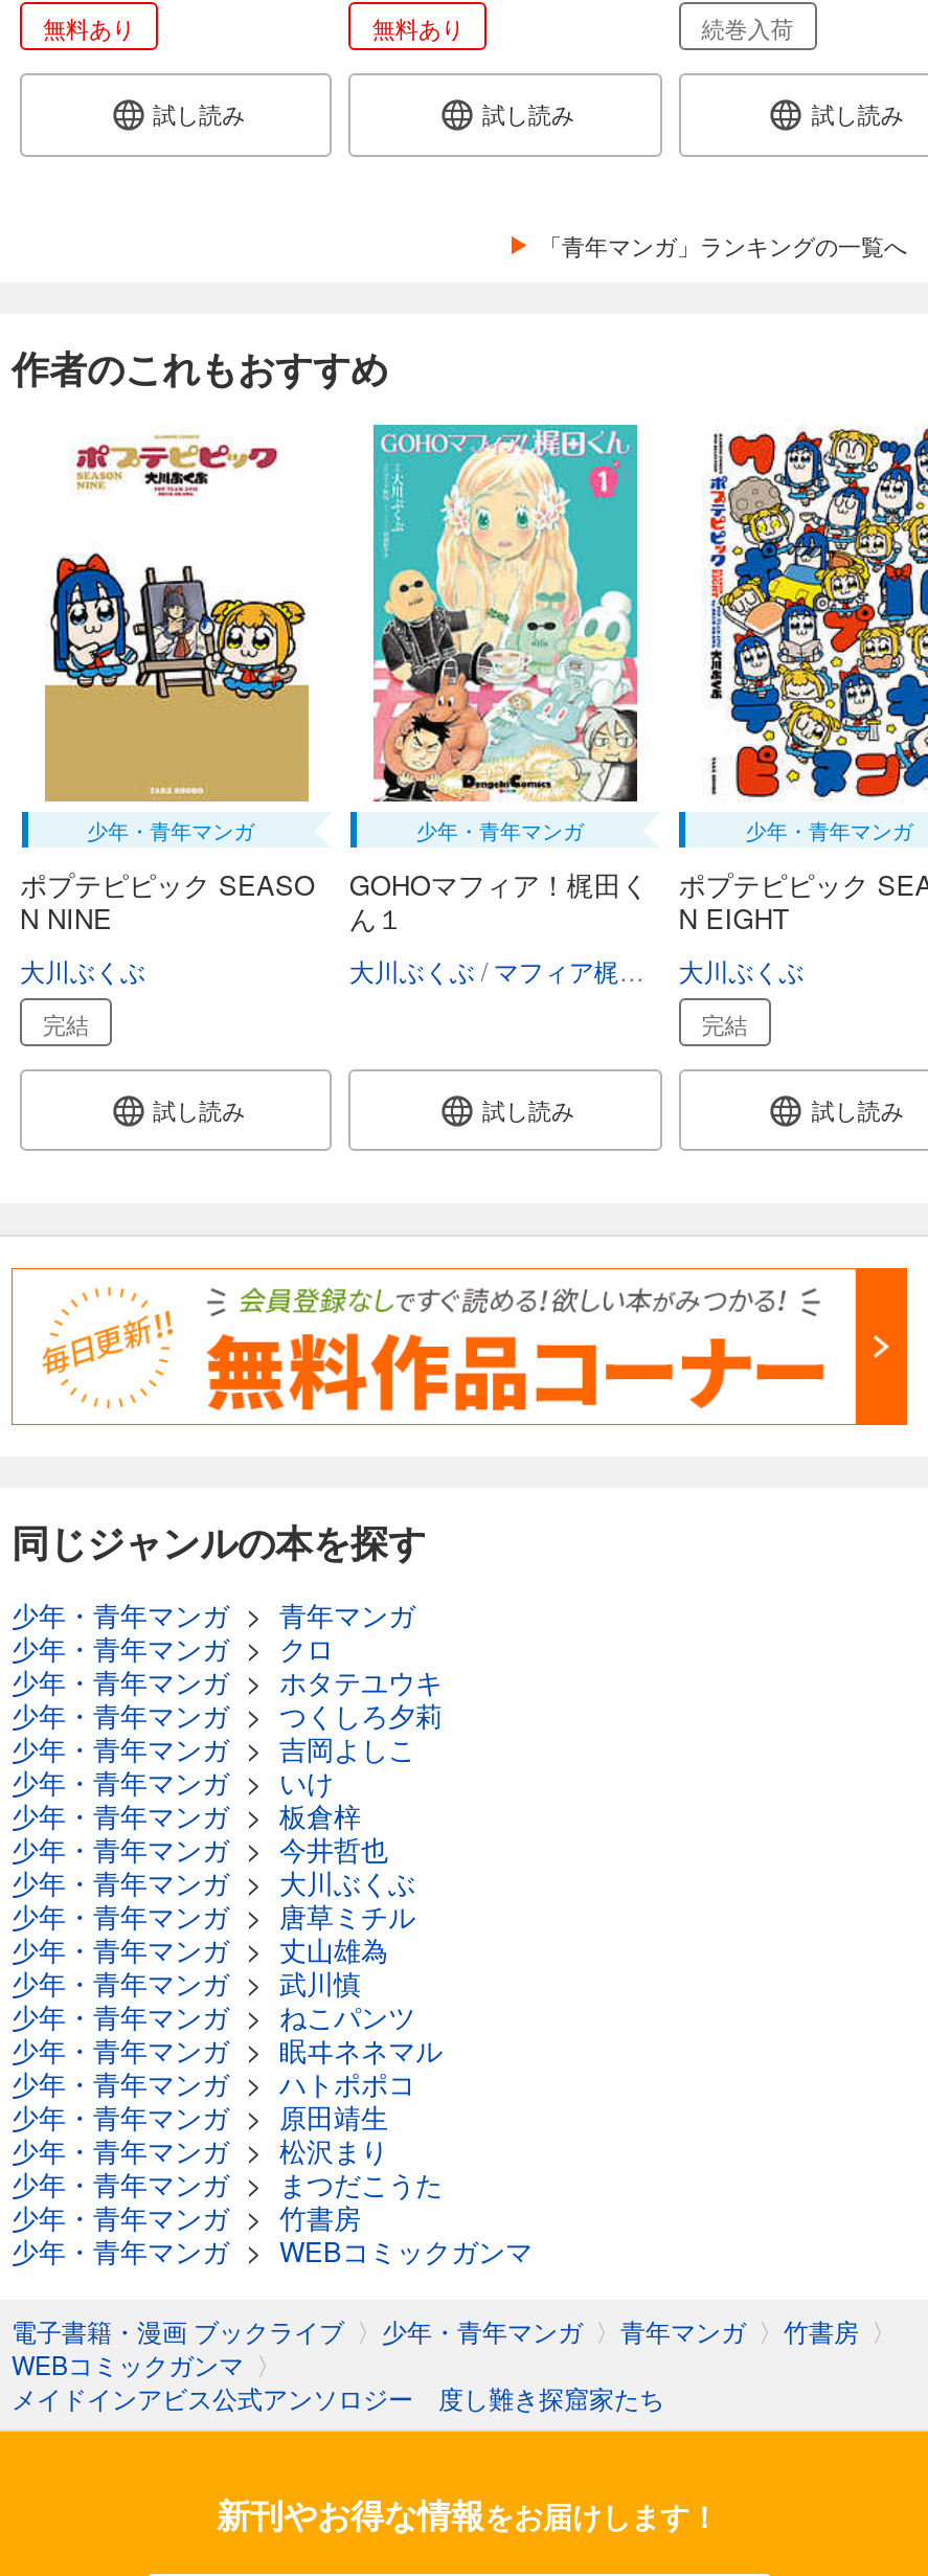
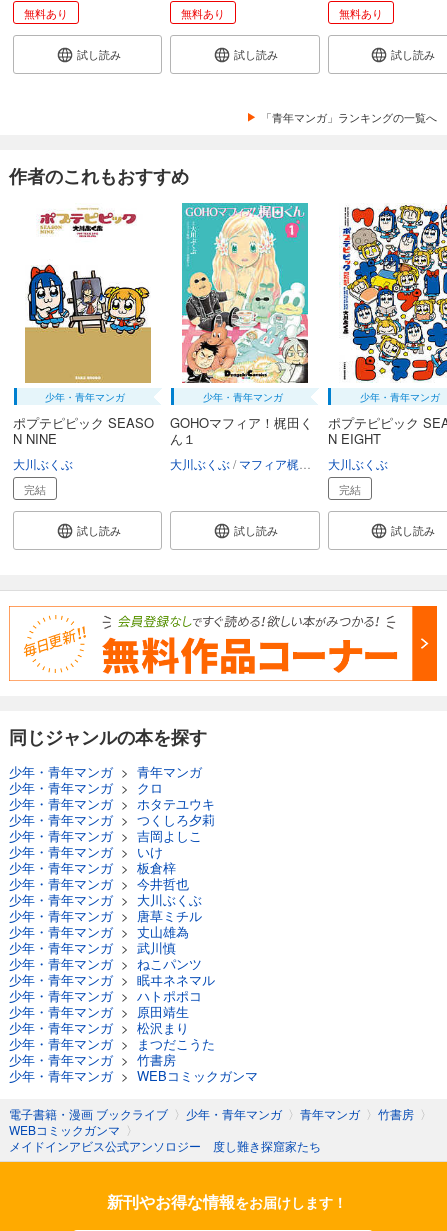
- 続巻入荷
+ 無料あり
